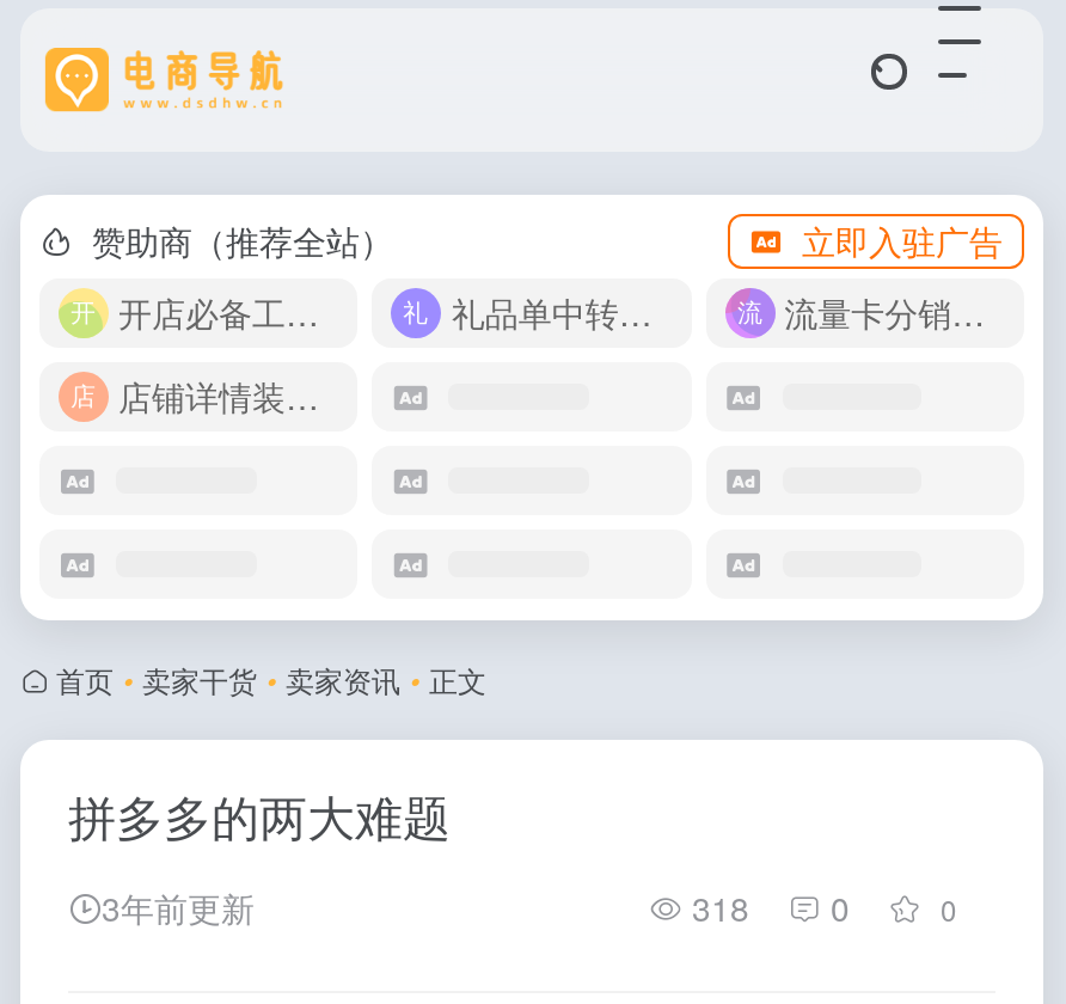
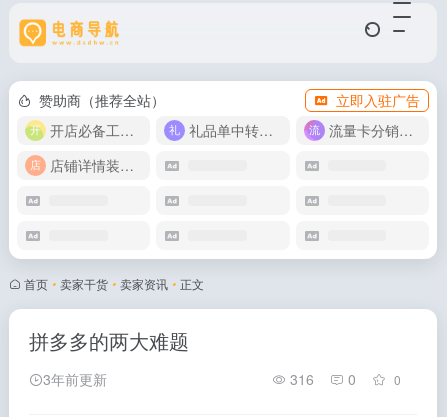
- 318 0
+ 316 0
